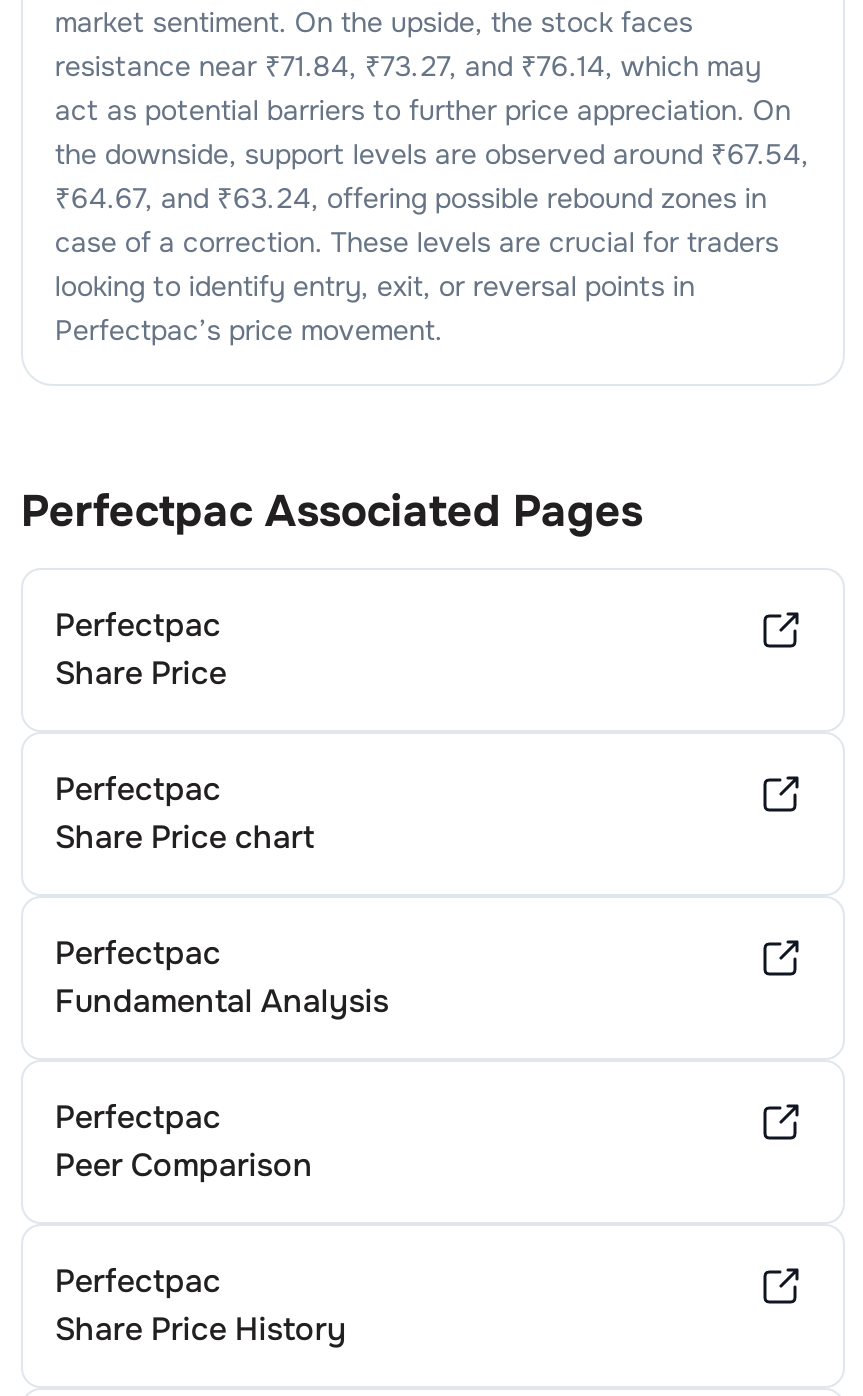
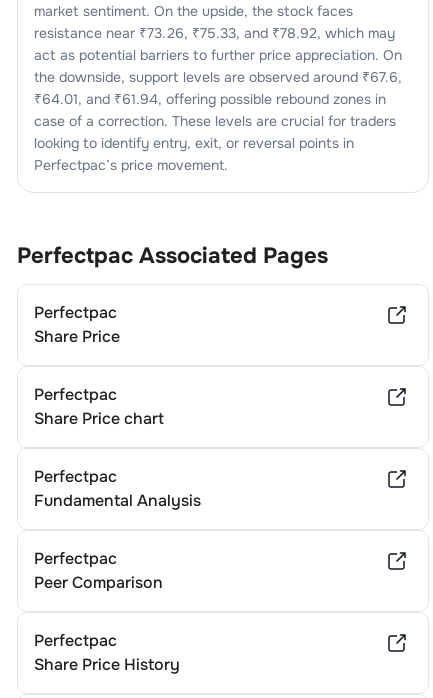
- resistance near ₹71.84, ₹73.27, and ₹76.14, which may
+ resistance near ₹73.26, ₹75.33, and ₹78.92, which may

- the downside, support levels are observed around ₹67.54,
+ the downside, support levels are observed around ₹67.6,

- ₹64.67, and ₹63.24, offering possible rebound zones in
+ ₹64.01, and ₹61.94, offering possible rebound zones in
